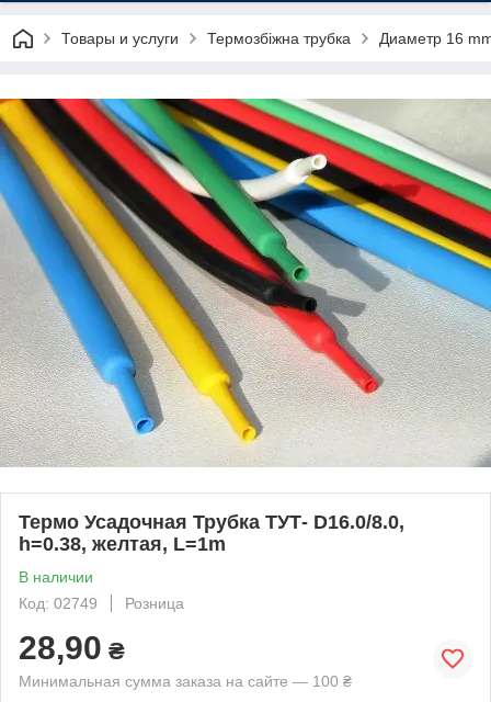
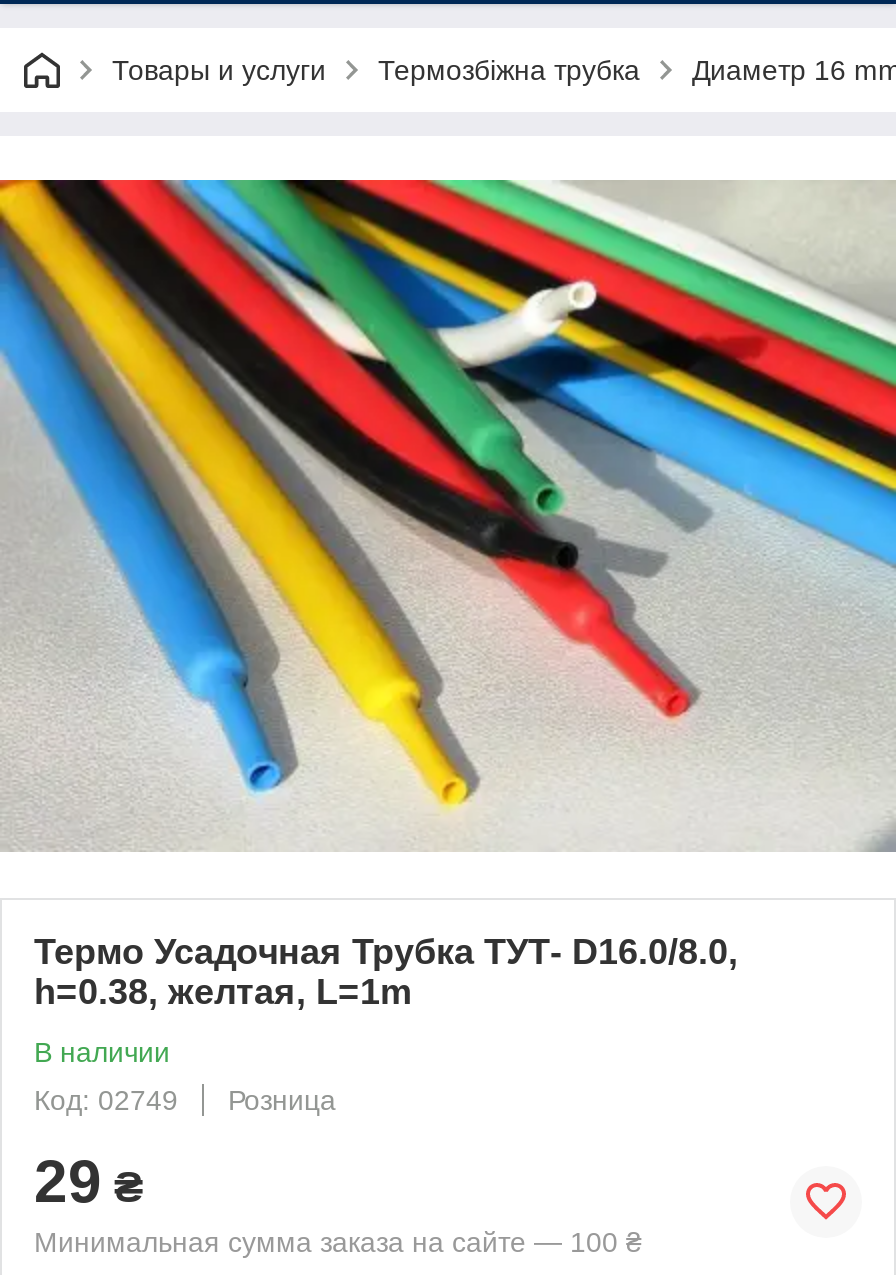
- 28,90 ₴
+ 29 ₴
